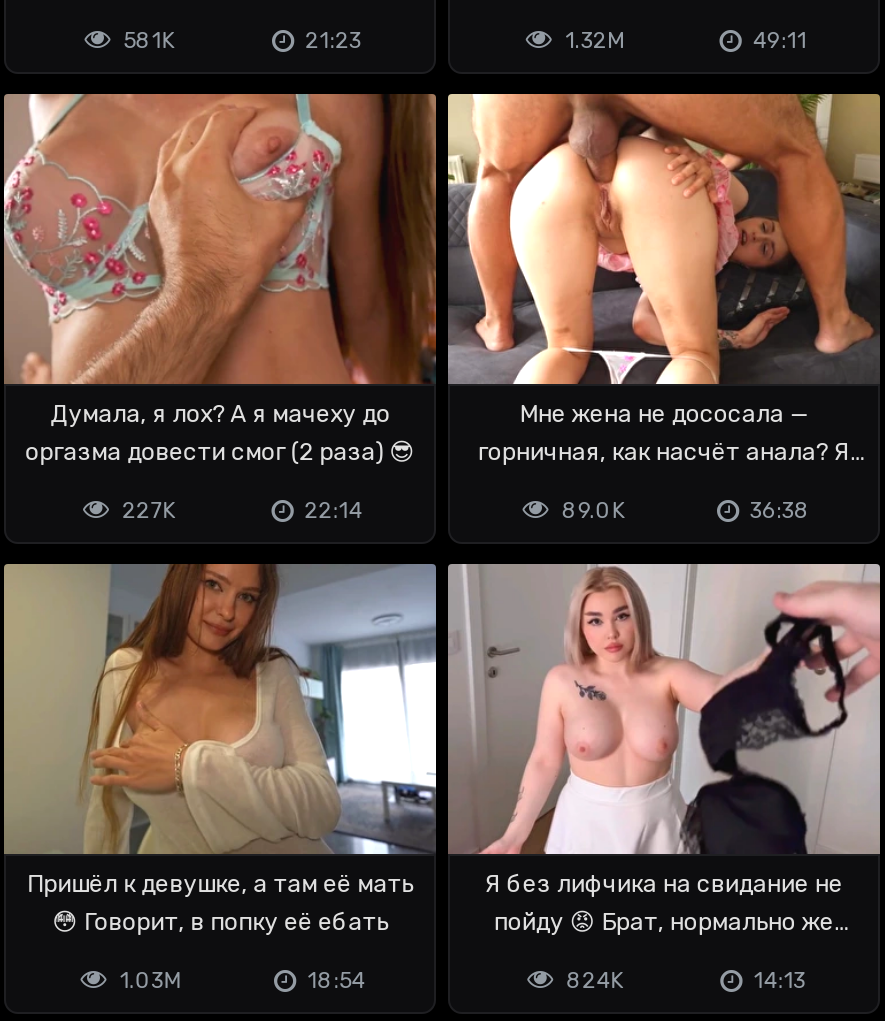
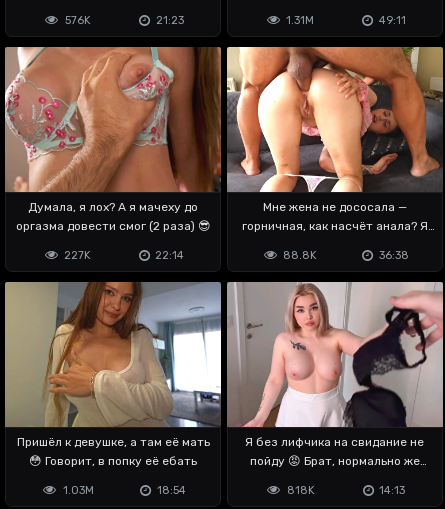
- 581K
+ 576K

- 1.32M
+ 1.31M

- 89.0K
+ 88.8K

- 824K
+ 818K
